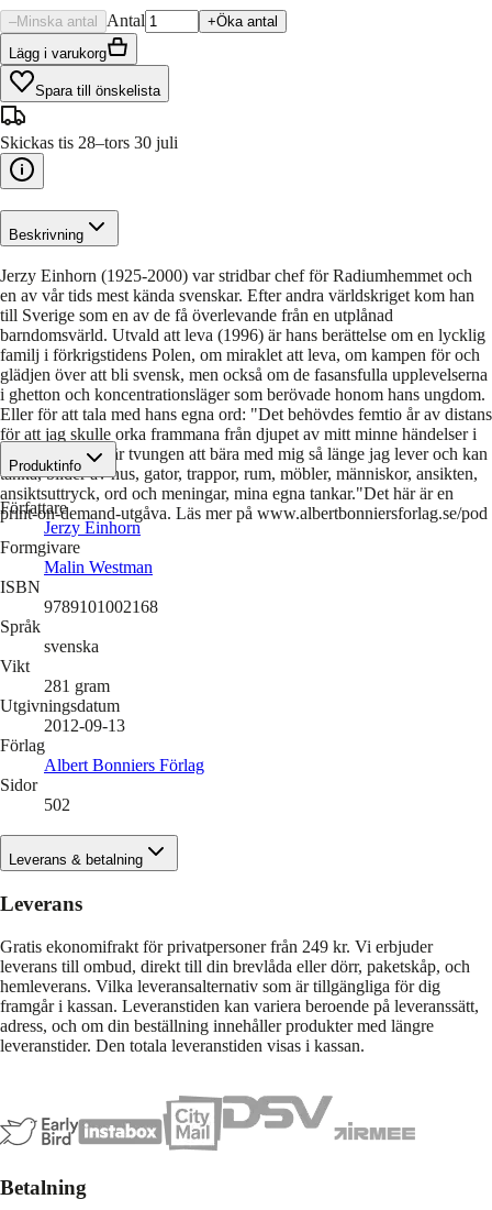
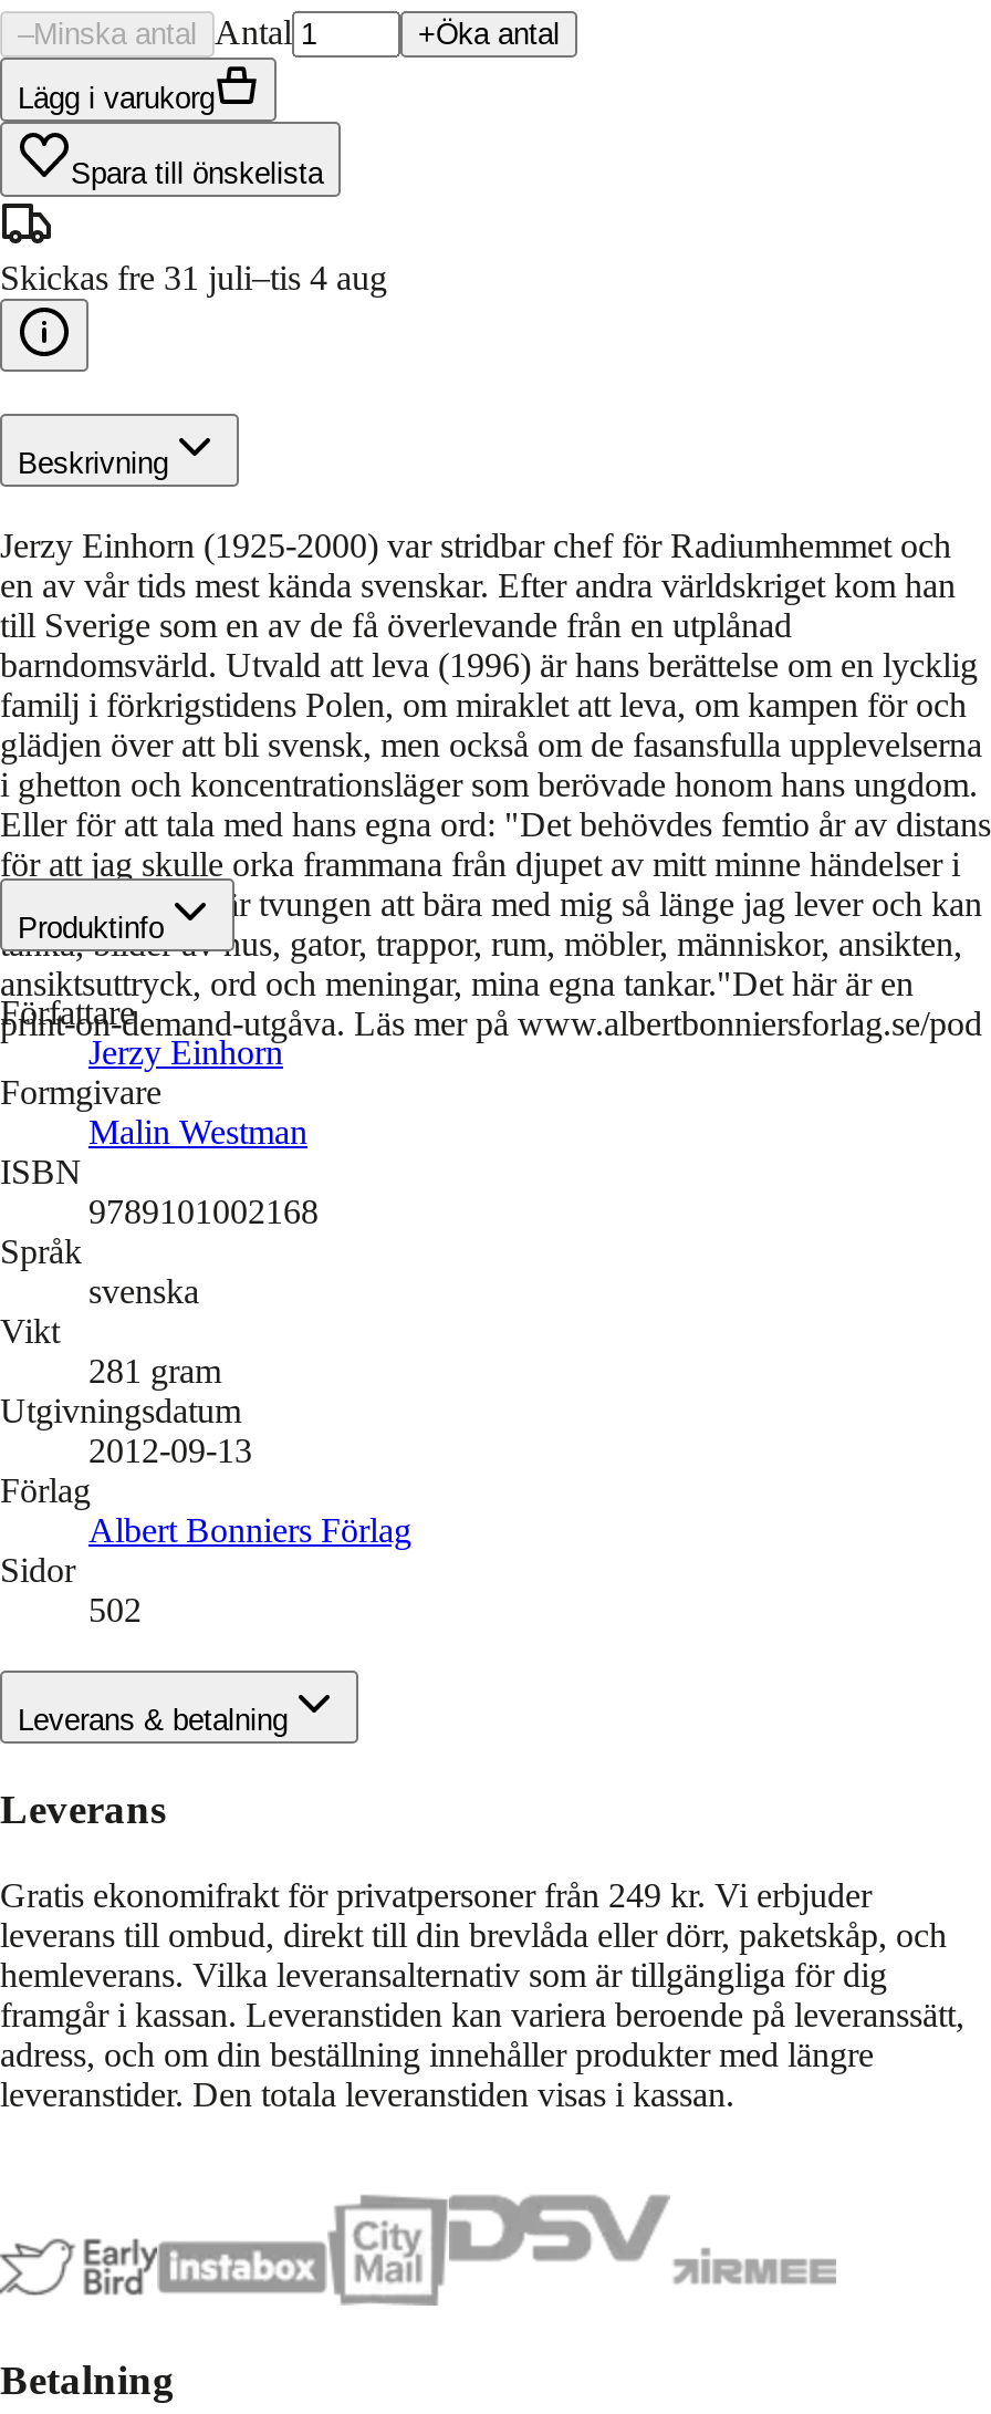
- Skickas tis 28–tors 30 juli
+ Skickas fre 31 juli–tis 4 aug
